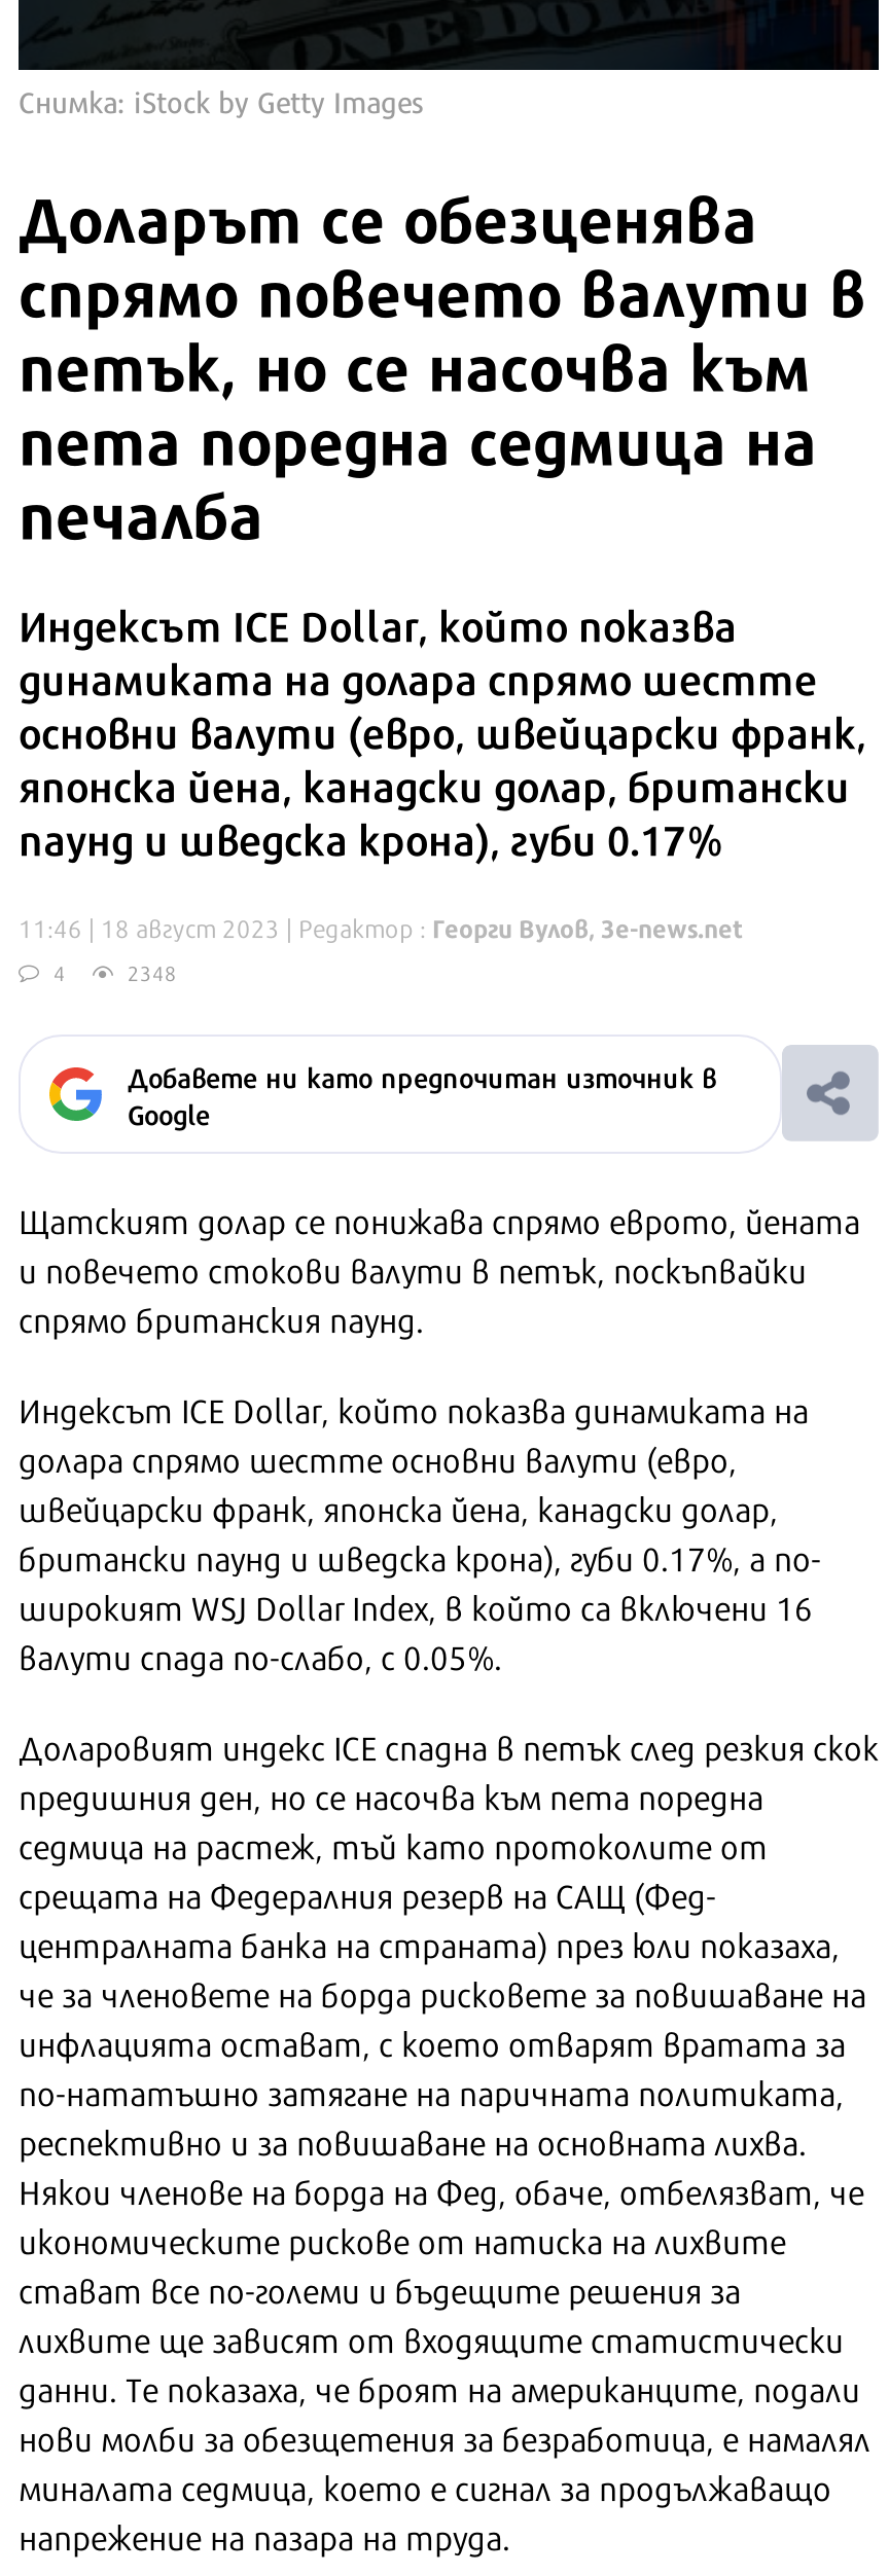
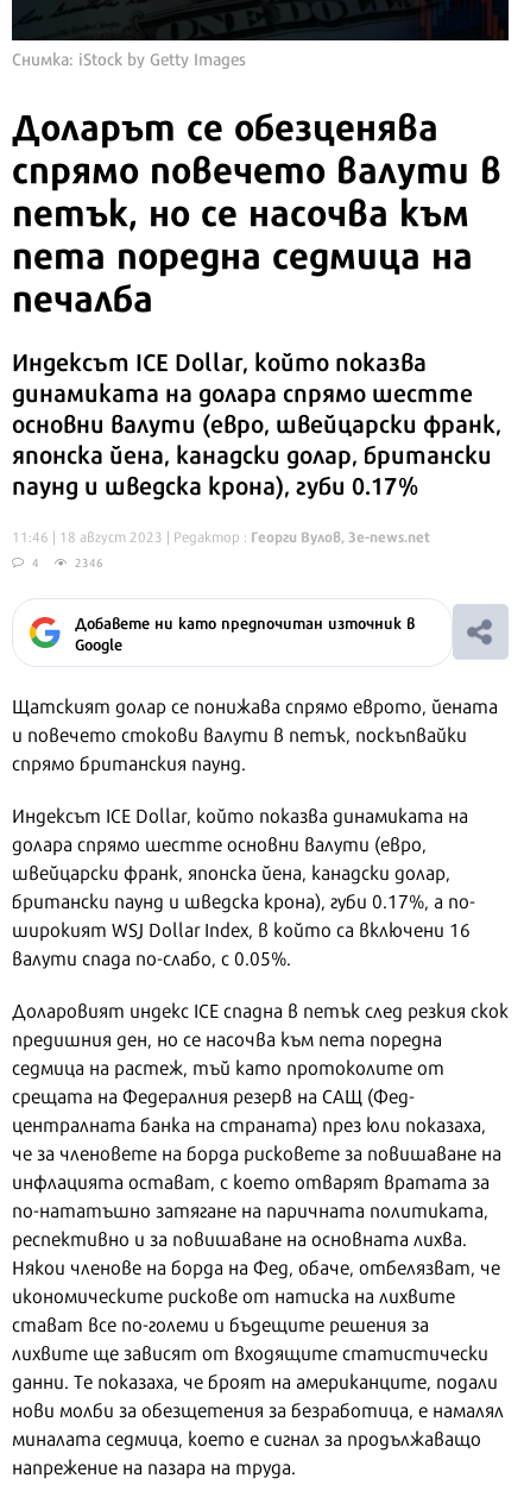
- 4 2348
+ 4 2346
